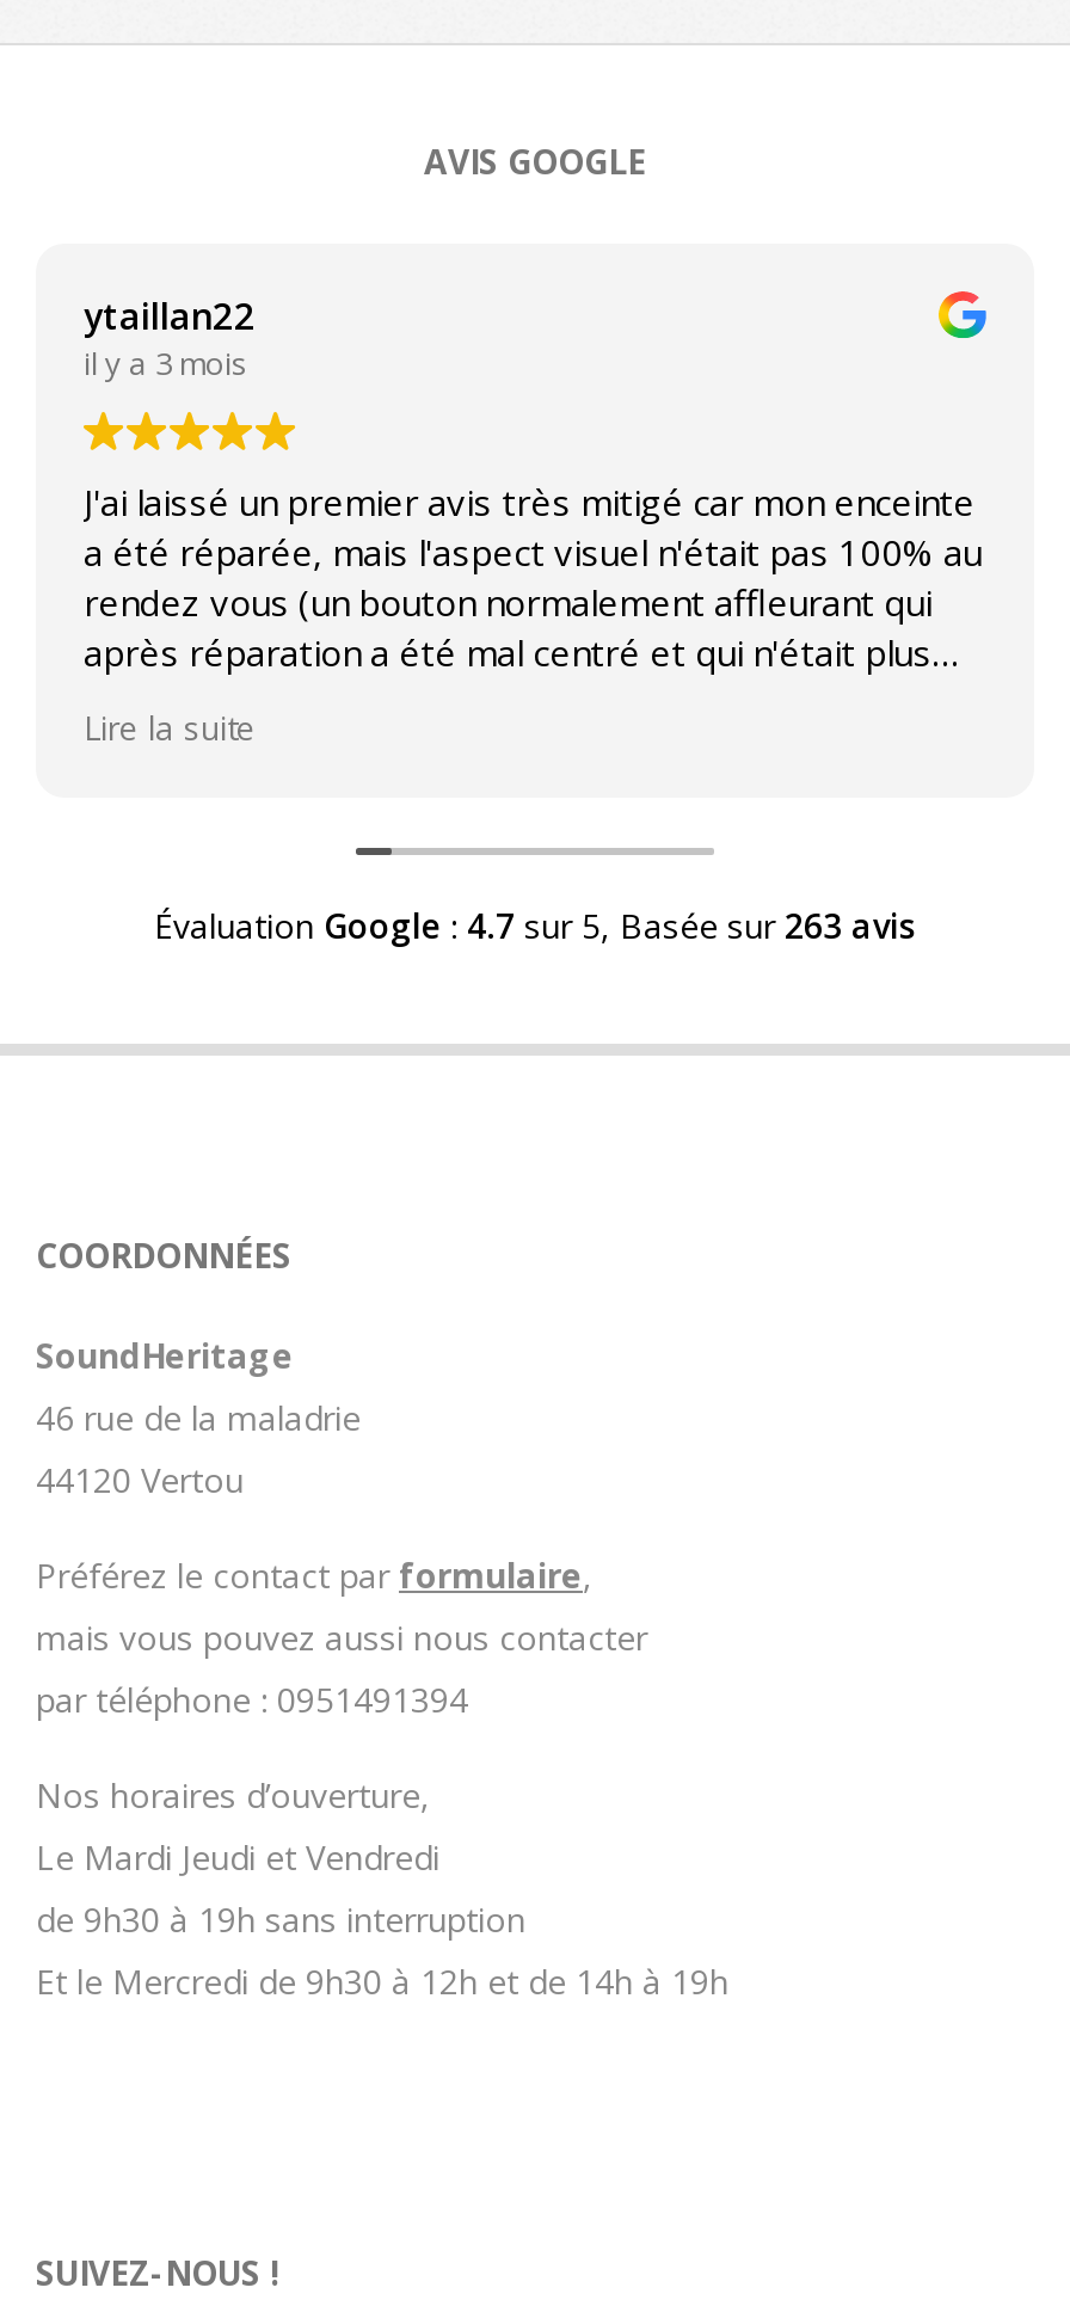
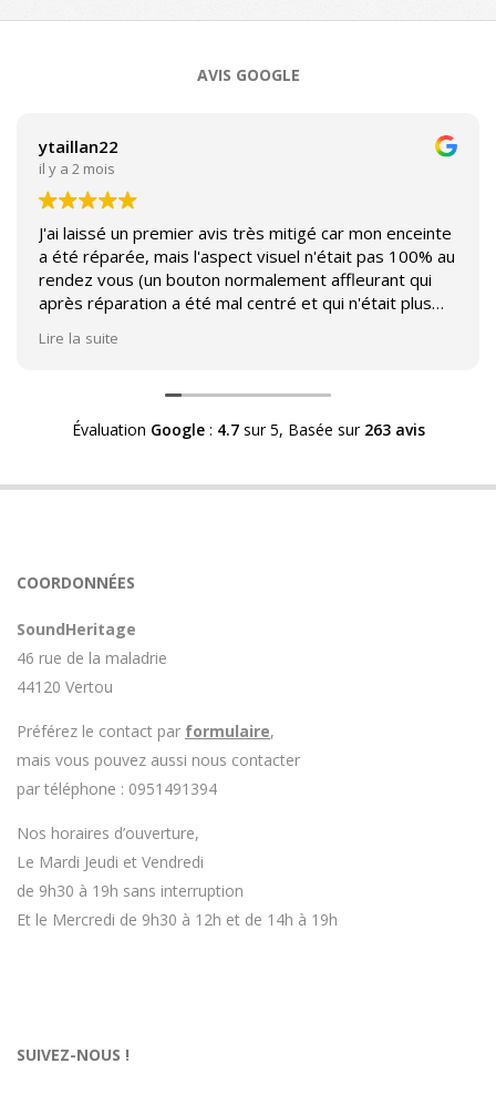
- il y a 3 mois
+ il y a 2 mois
